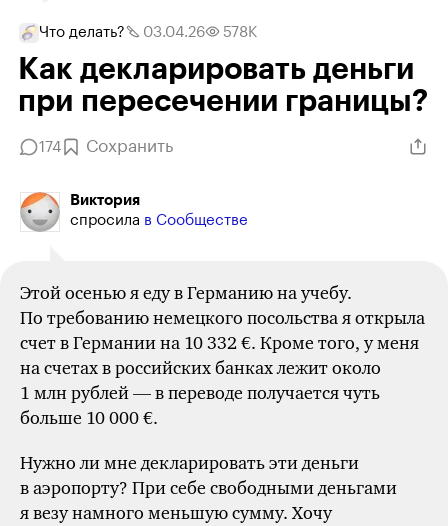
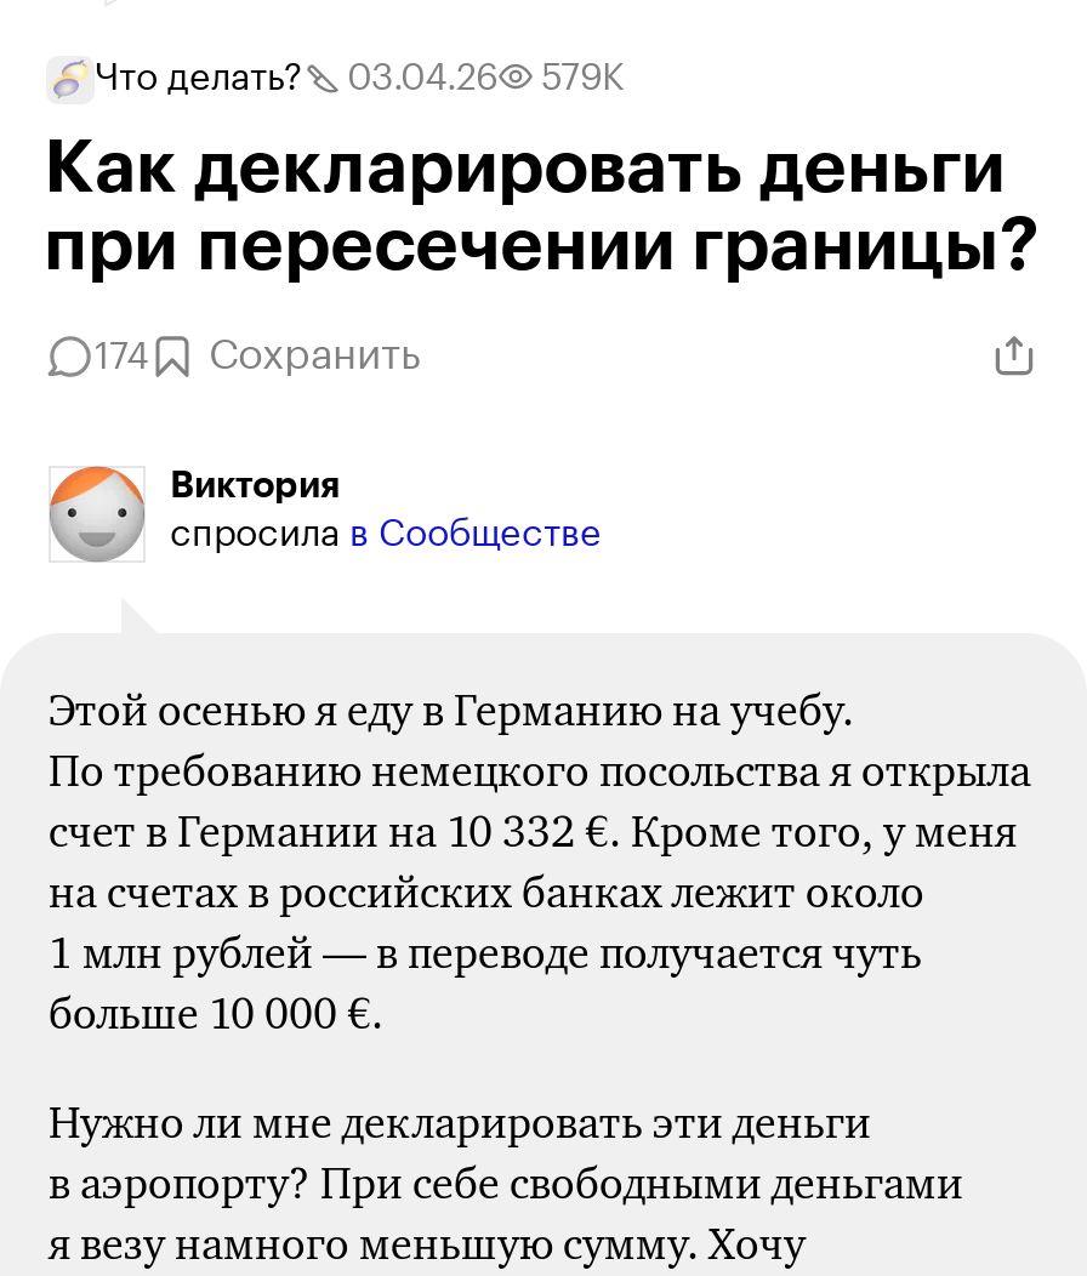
- Что делать? 03.04.26 578K
+ Что делать? 03.04.26 579K
